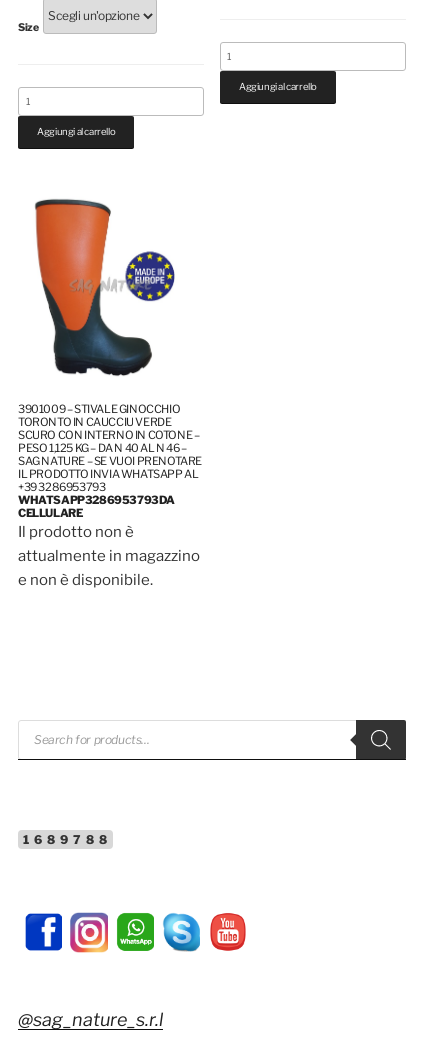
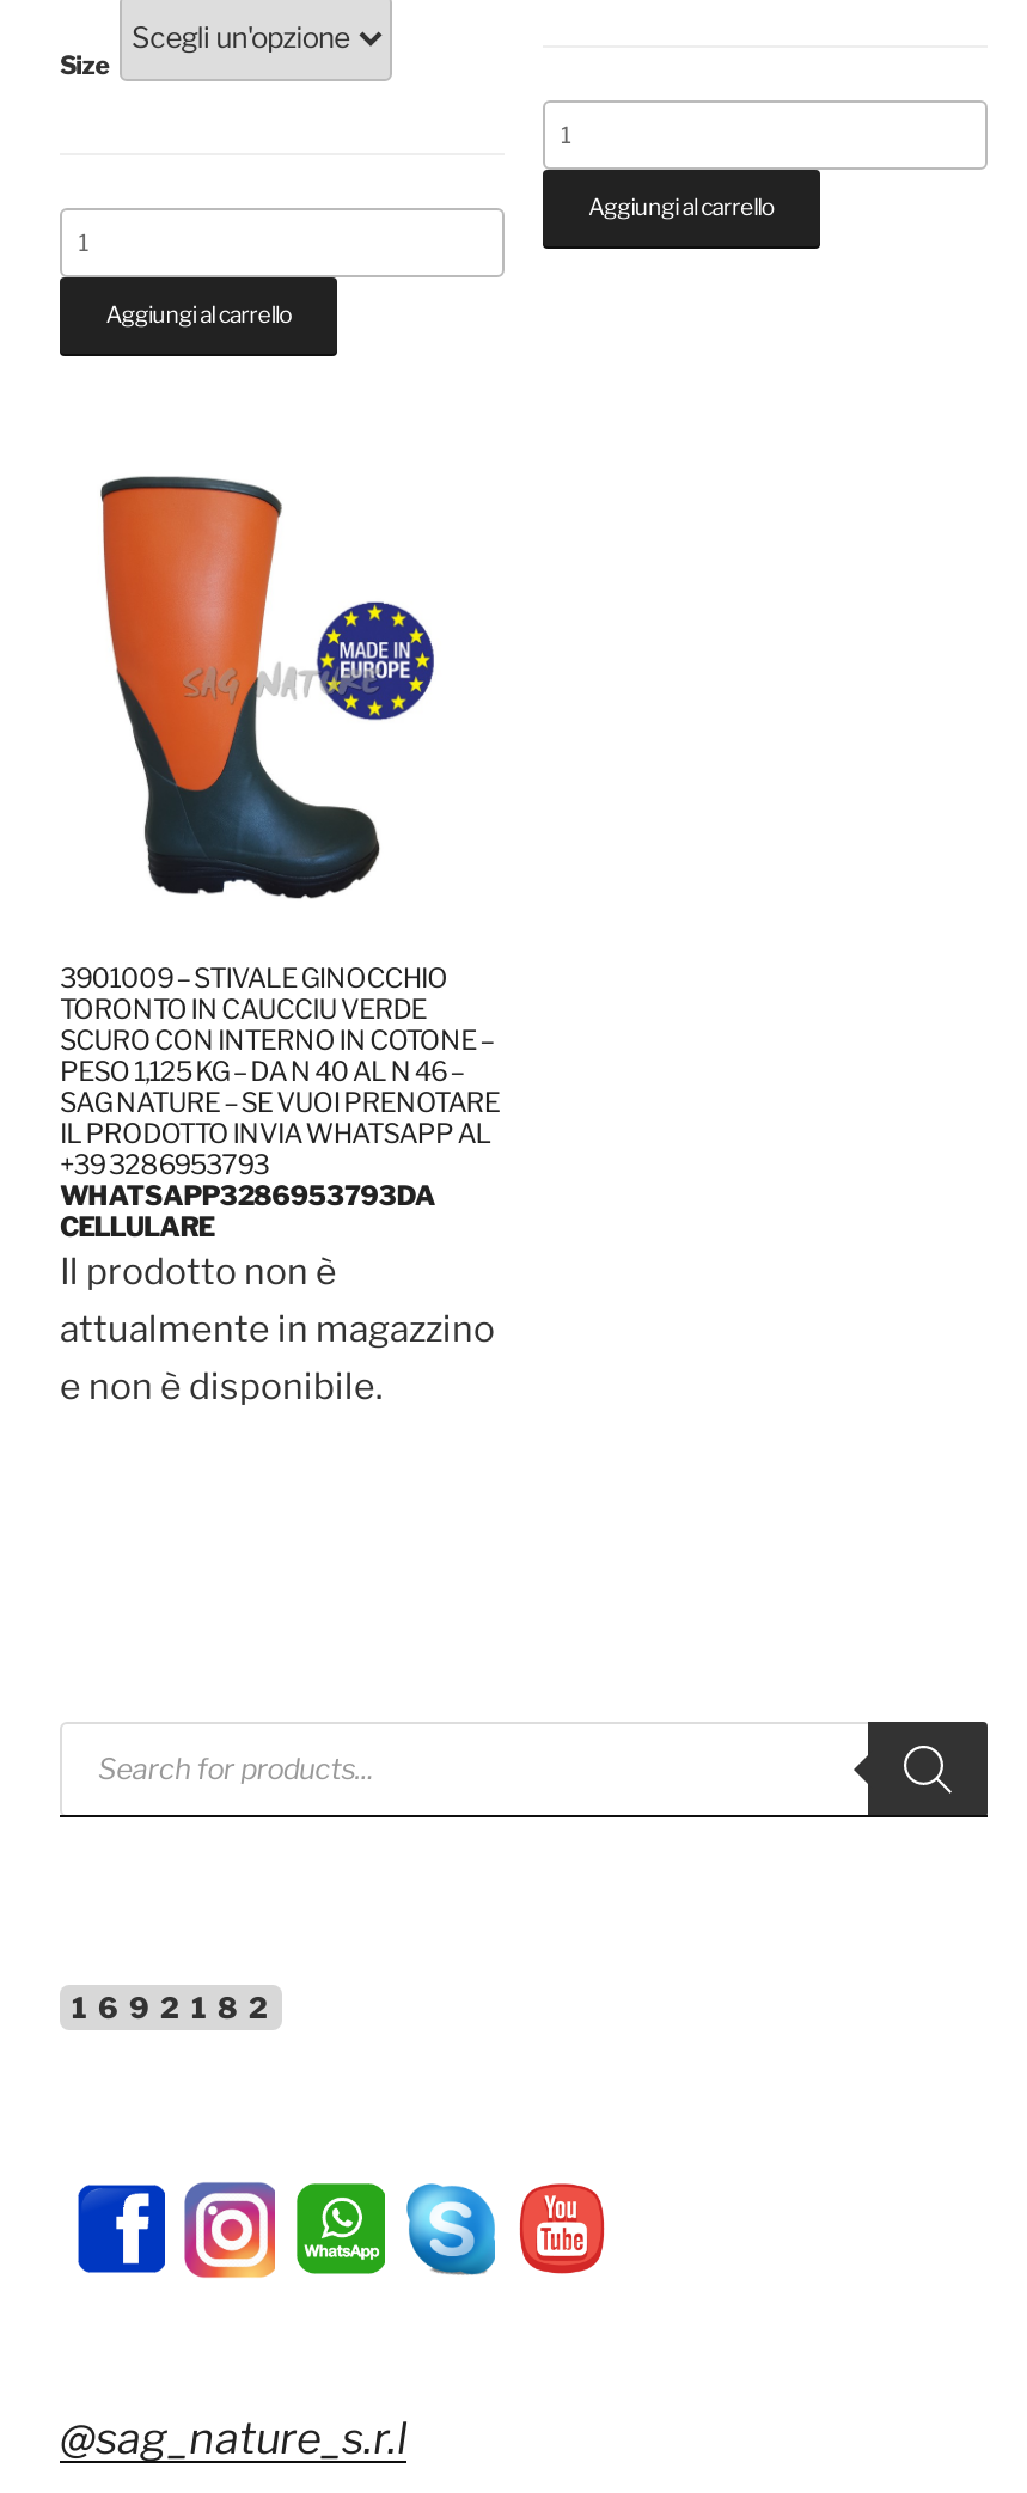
- 1689788
+ 1692182
